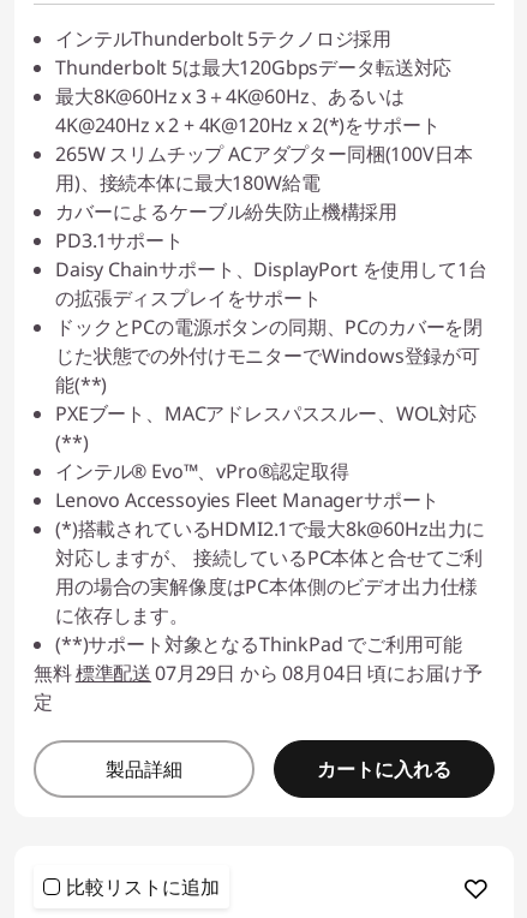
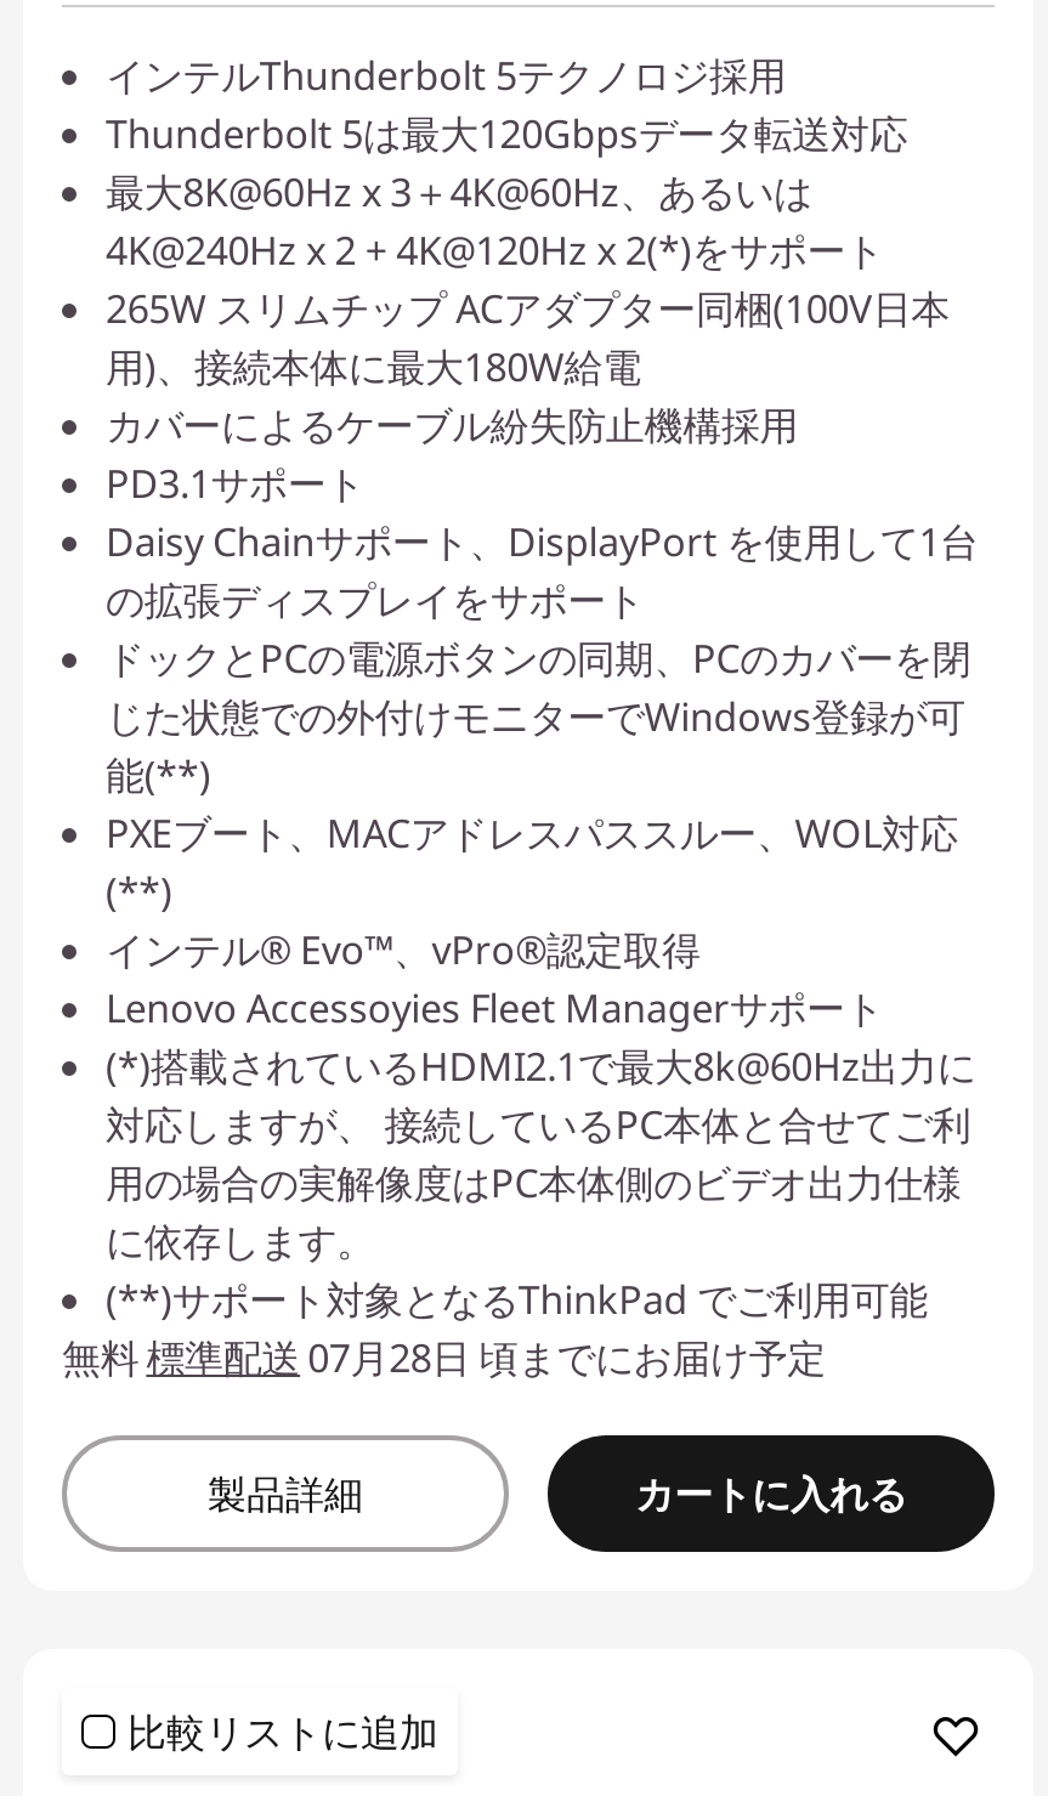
- 無料 標準配送 07月29日 から 08月04日 頃にお届け予
- 定
+ 無料 標準配送 07月28日 頃までにお届け予定
